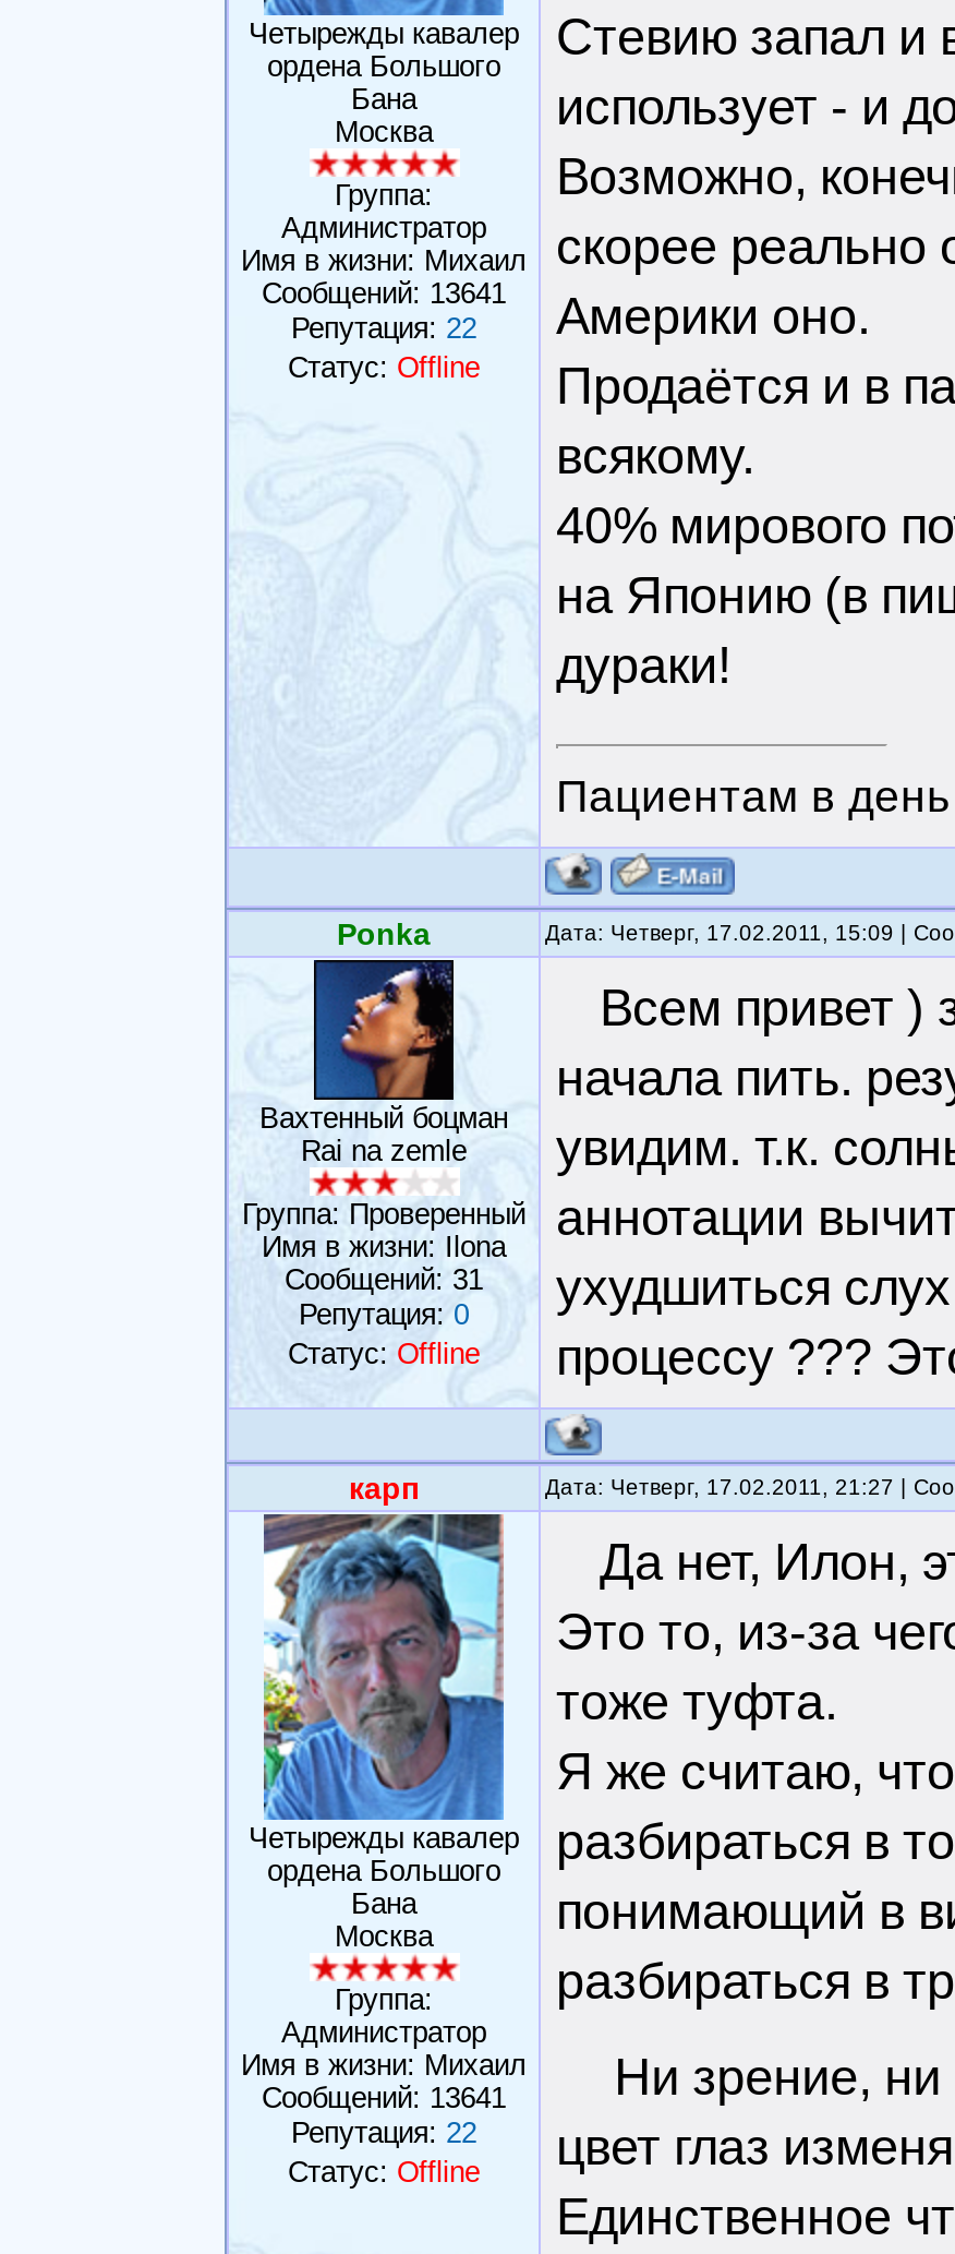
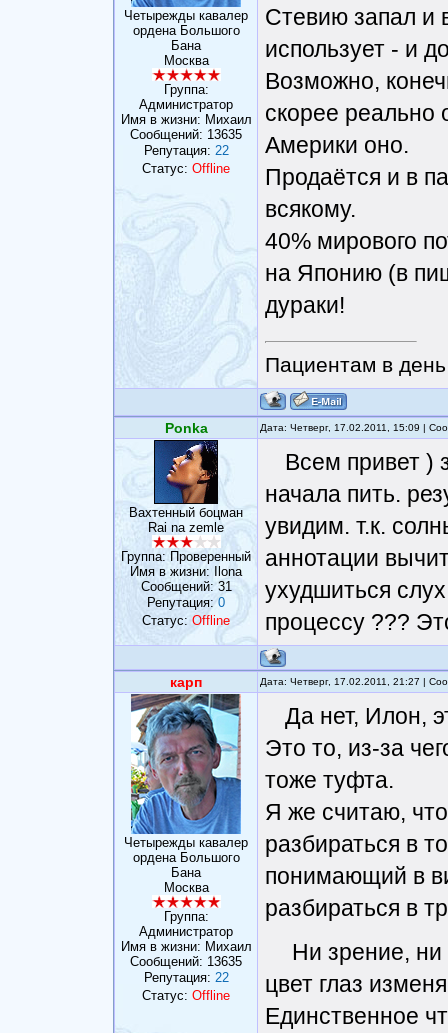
- Сообщений: 13641 Америки оно.
+ Сообщений: 13635 Америки оно.

- Сообщений: 13641
+ Сообщений: 13635
